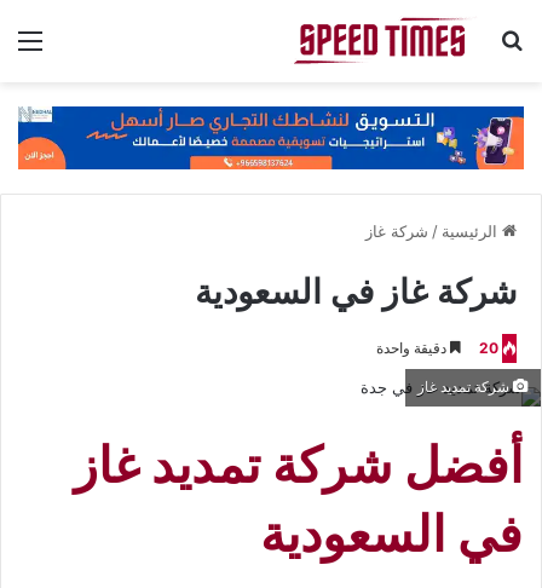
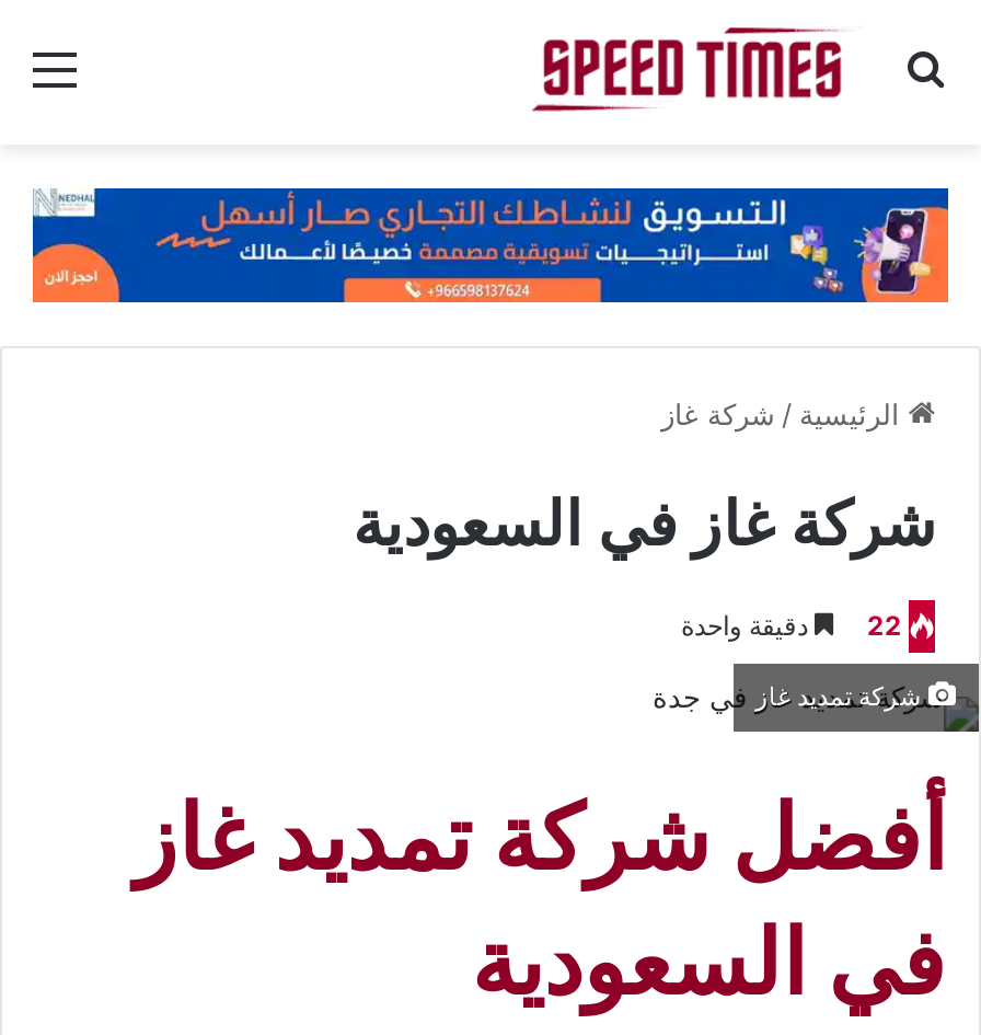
- 20 دقيقة واحدة
+ 22 دقيقة واحدة
